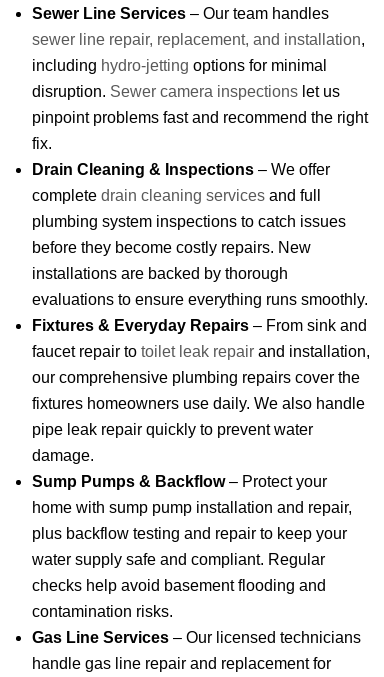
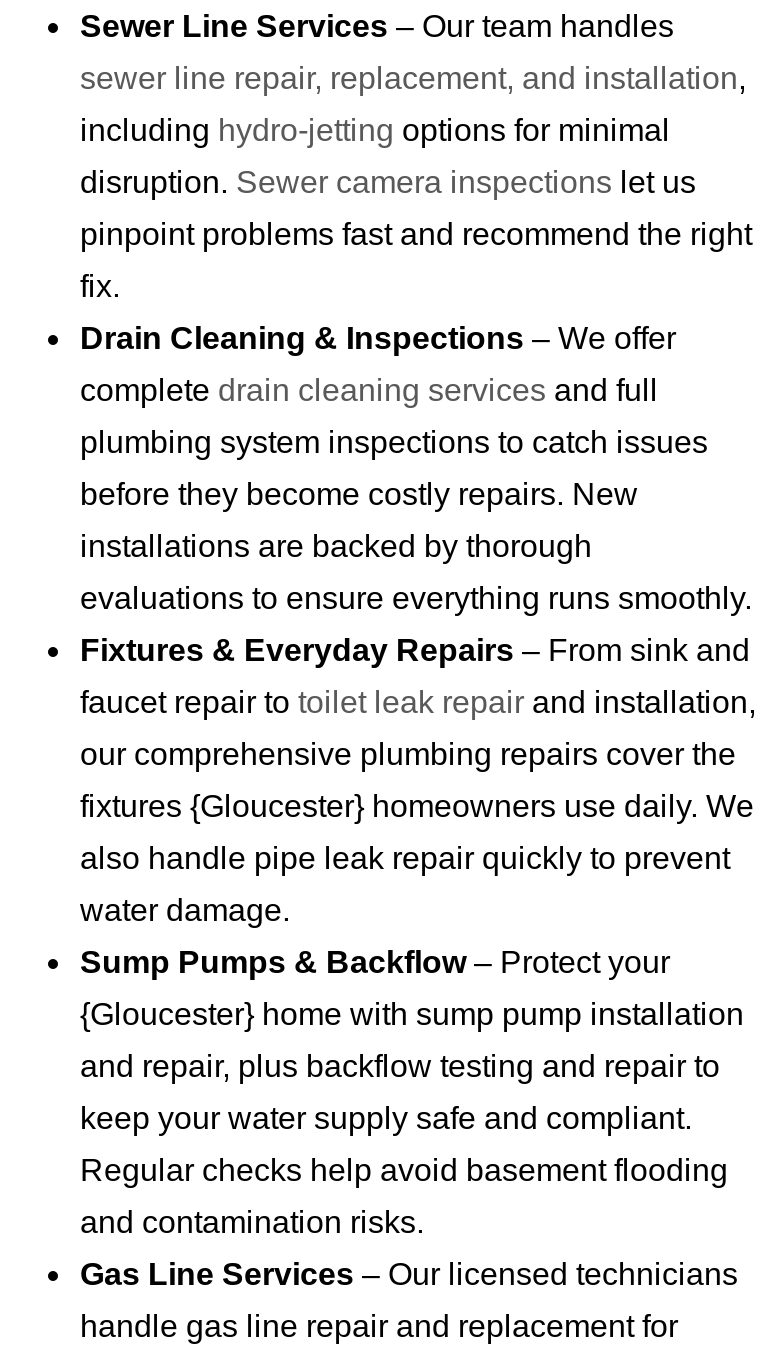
- fixtures homeowners use daily. We also handle
+ fixtures {Gloucester} homeowners use daily. We

- pipe leak repair quickly to prevent water
+ also handle pipe leak repair quickly to prevent

- damage.
+ water damage.

- home with sump pump installation and repair,
+ {Gloucester} home with sump pump installation

- plus backflow testing and repair to keep your
+ and repair, plus backflow testing and repair to

- water supply safe and compliant. Regular
+ keep your water supply safe and compliant.

- checks help avoid basement flooding and
+ Regular checks help avoid basement flooding

- contamination risks.
+ and contamination risks.
